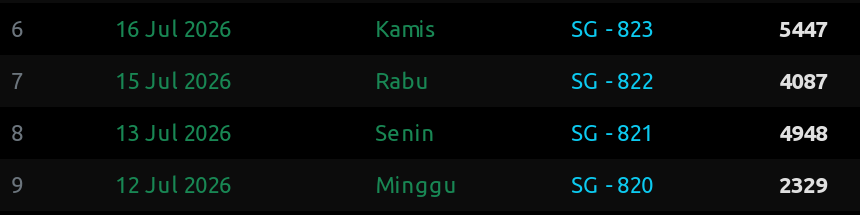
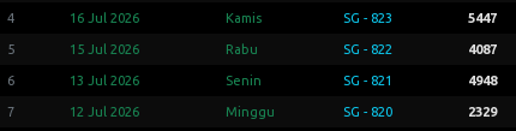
- 6
+ 4

- 7
+ 5

- 8
+ 6

- 9
+ 7
